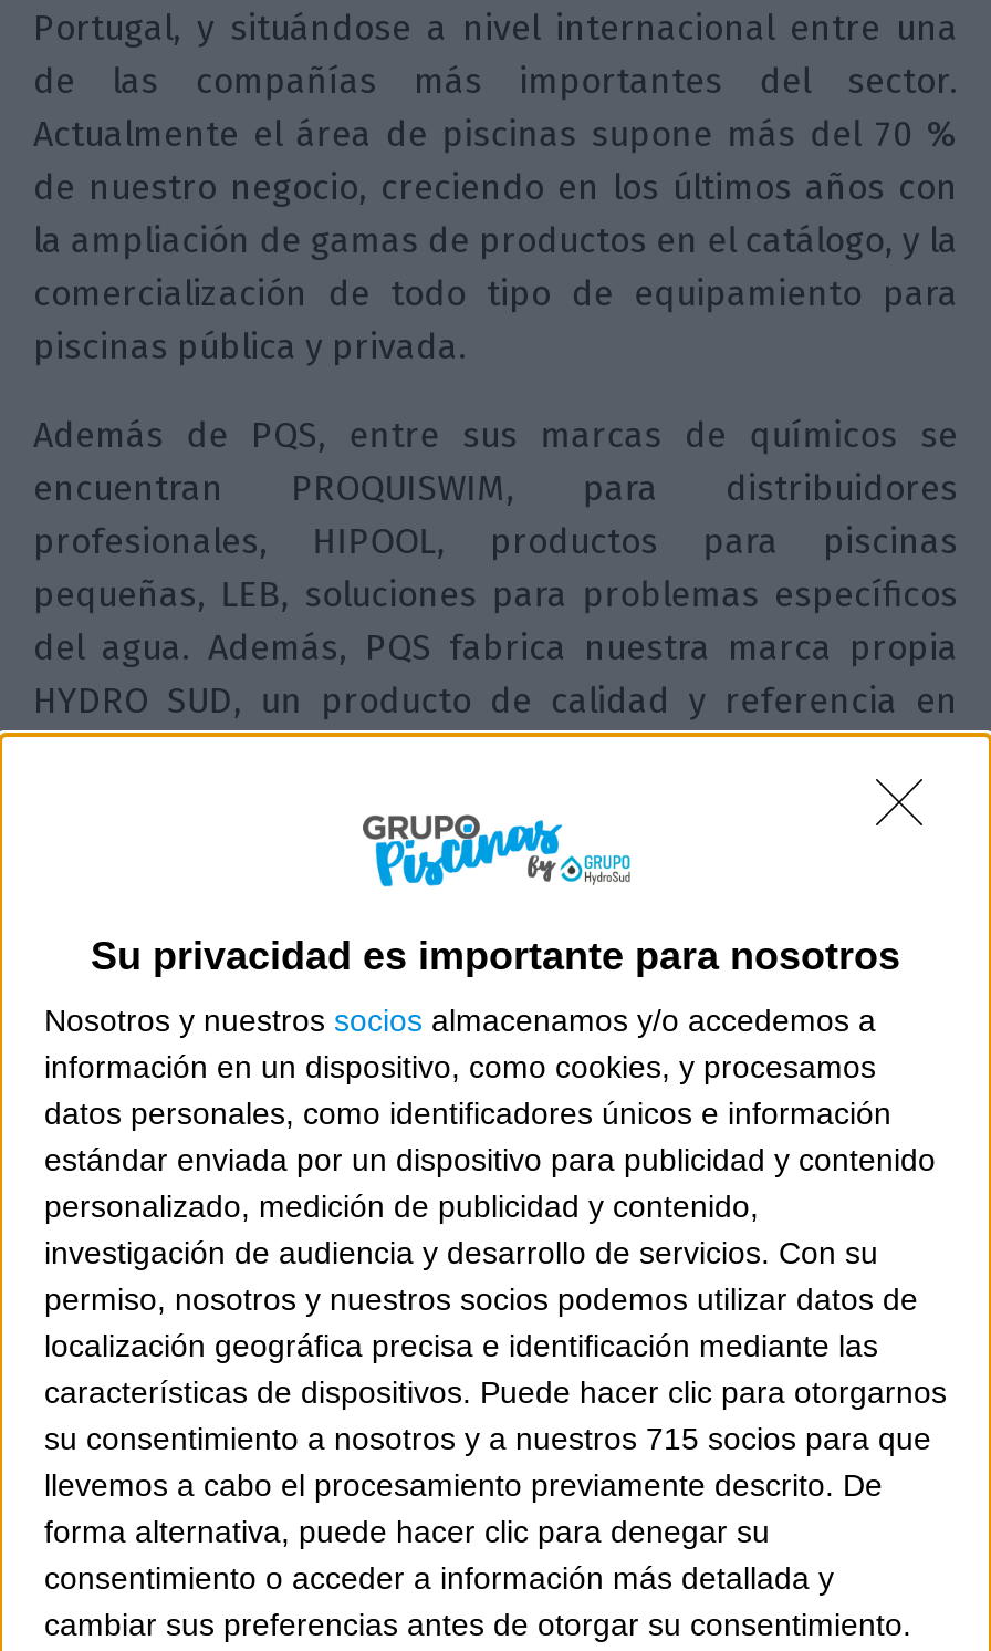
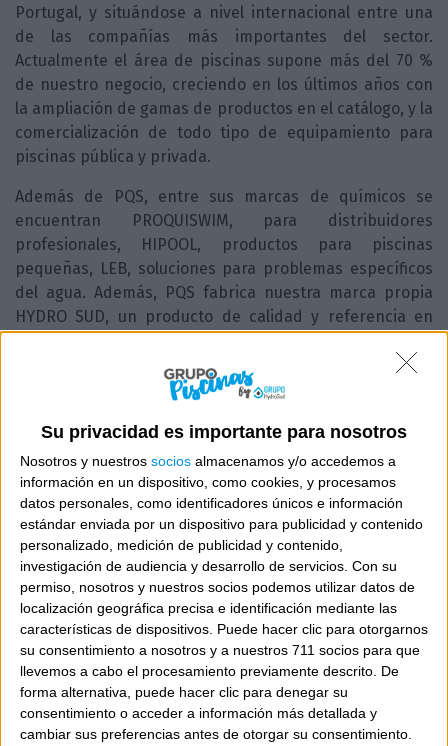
- su consentimiento a nosotros y a nuestros 715 socios para que
+ su consentimiento a nosotros y a nuestros 711 socios para que
